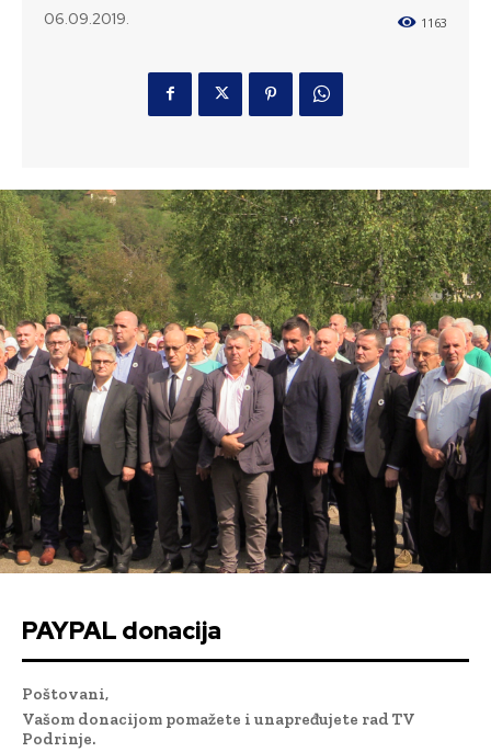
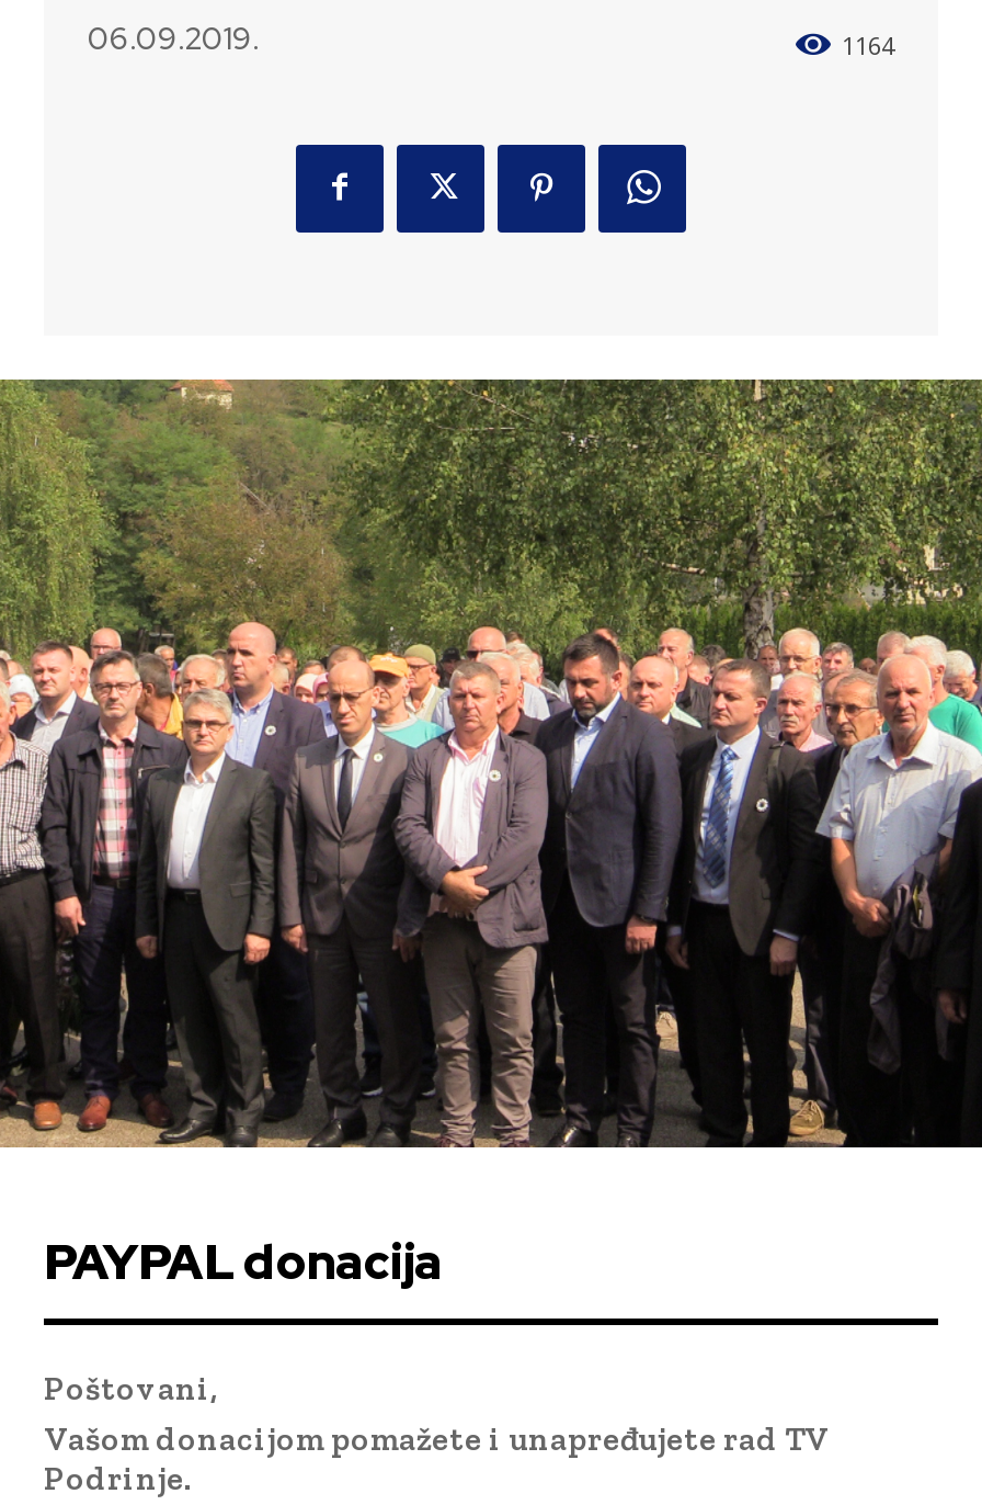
- 1163
+ 1164
